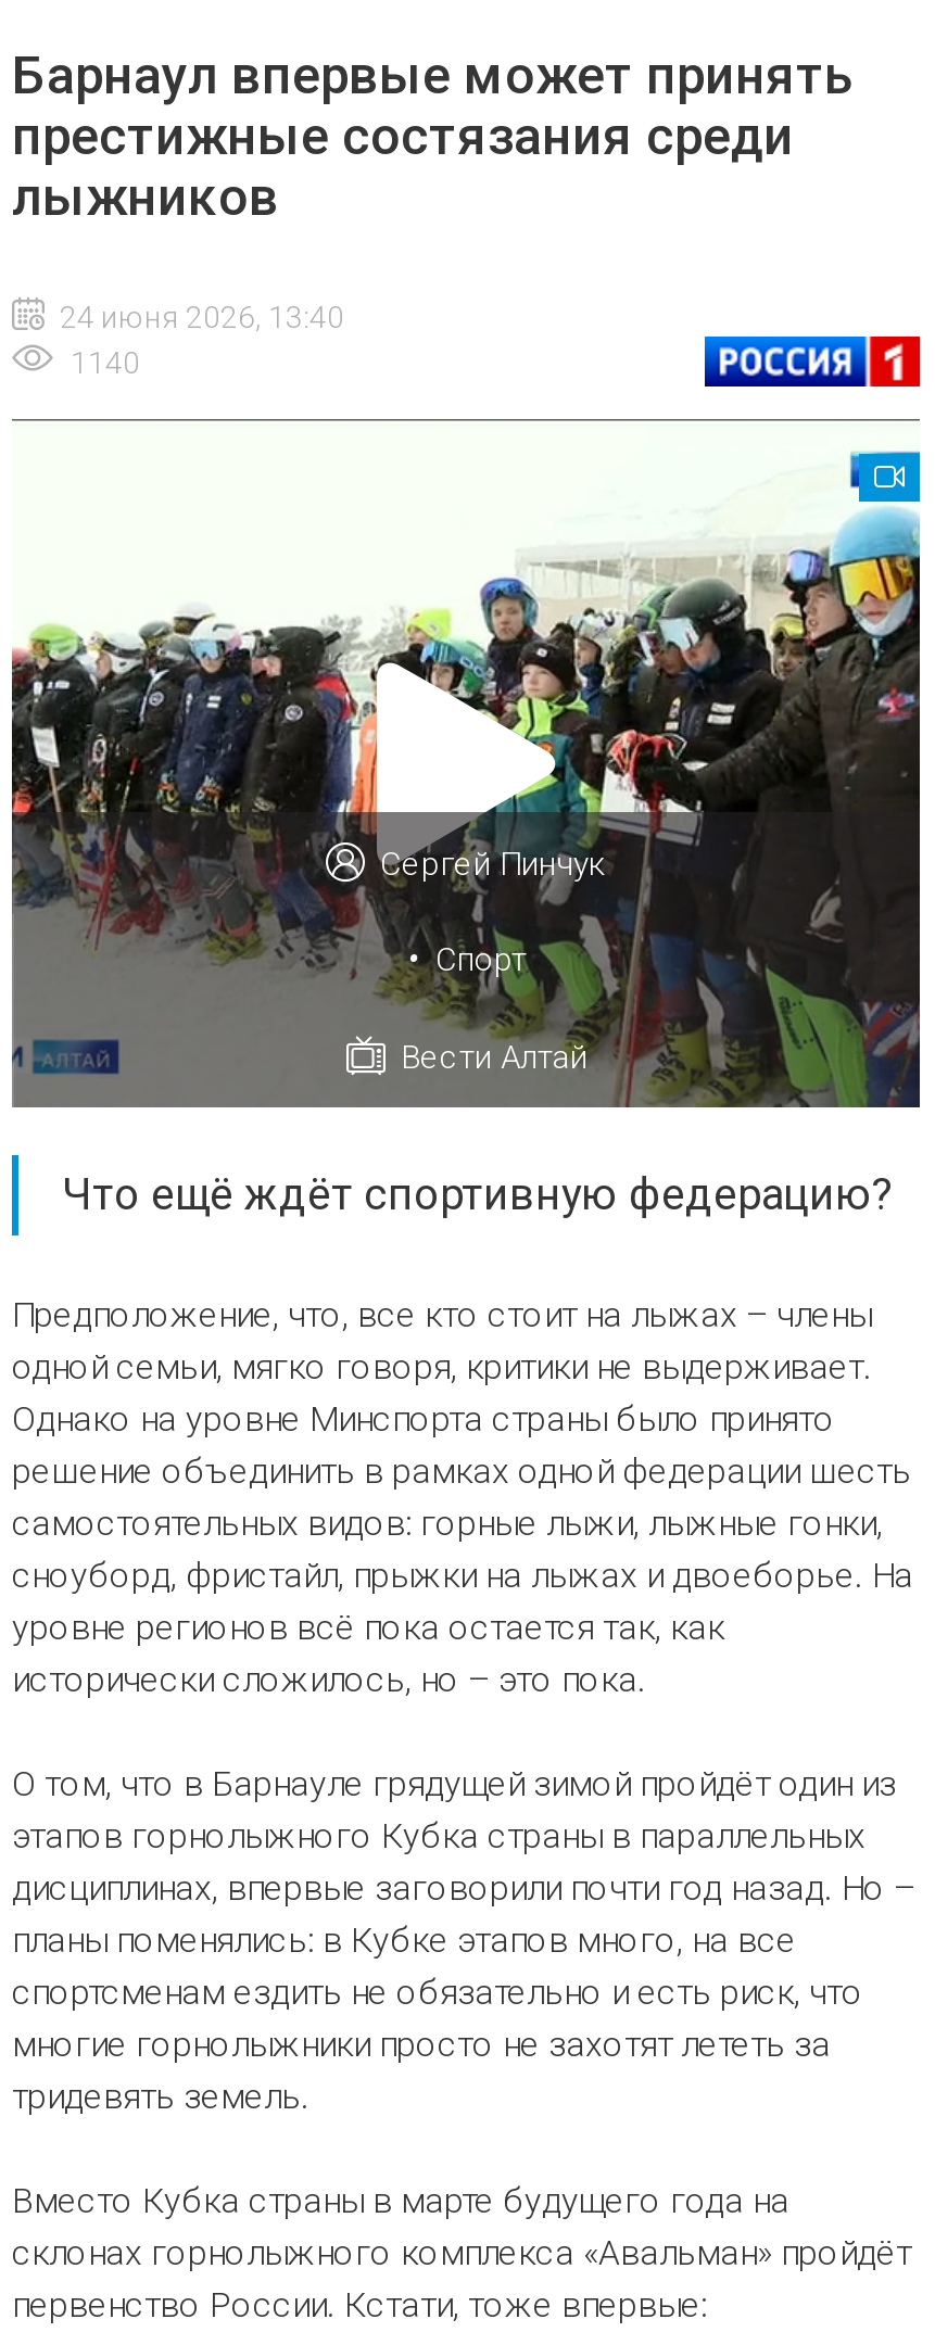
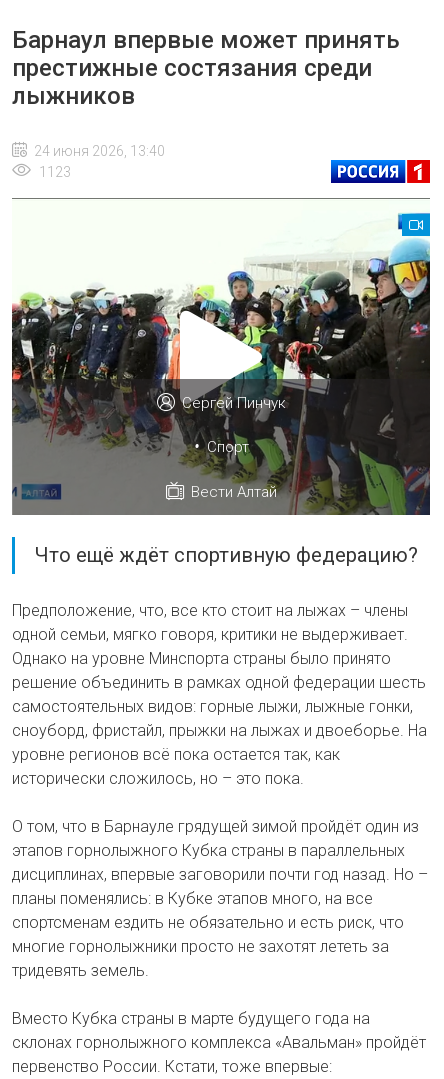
- 1140
+ 1123
